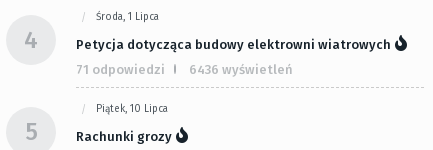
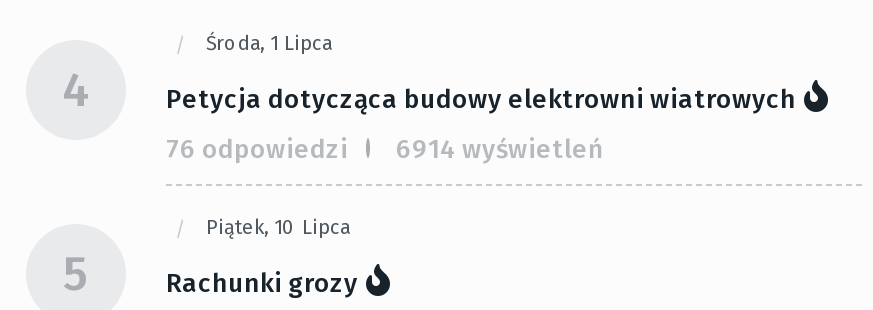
- 71 odpowiedzi
+ 76 odpowiedzi

- 6436 wyświetleń
+ 6914 wyświetleń
